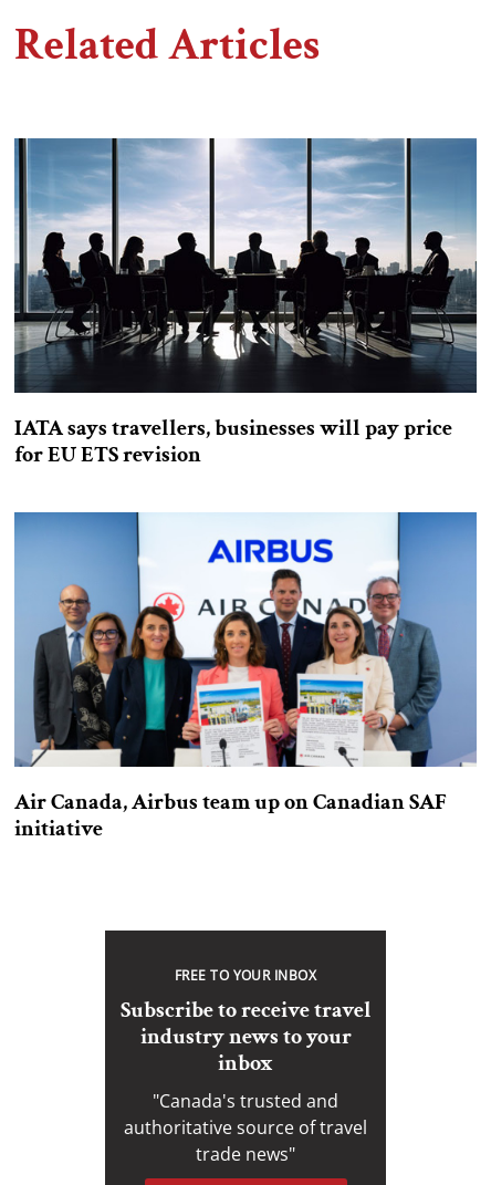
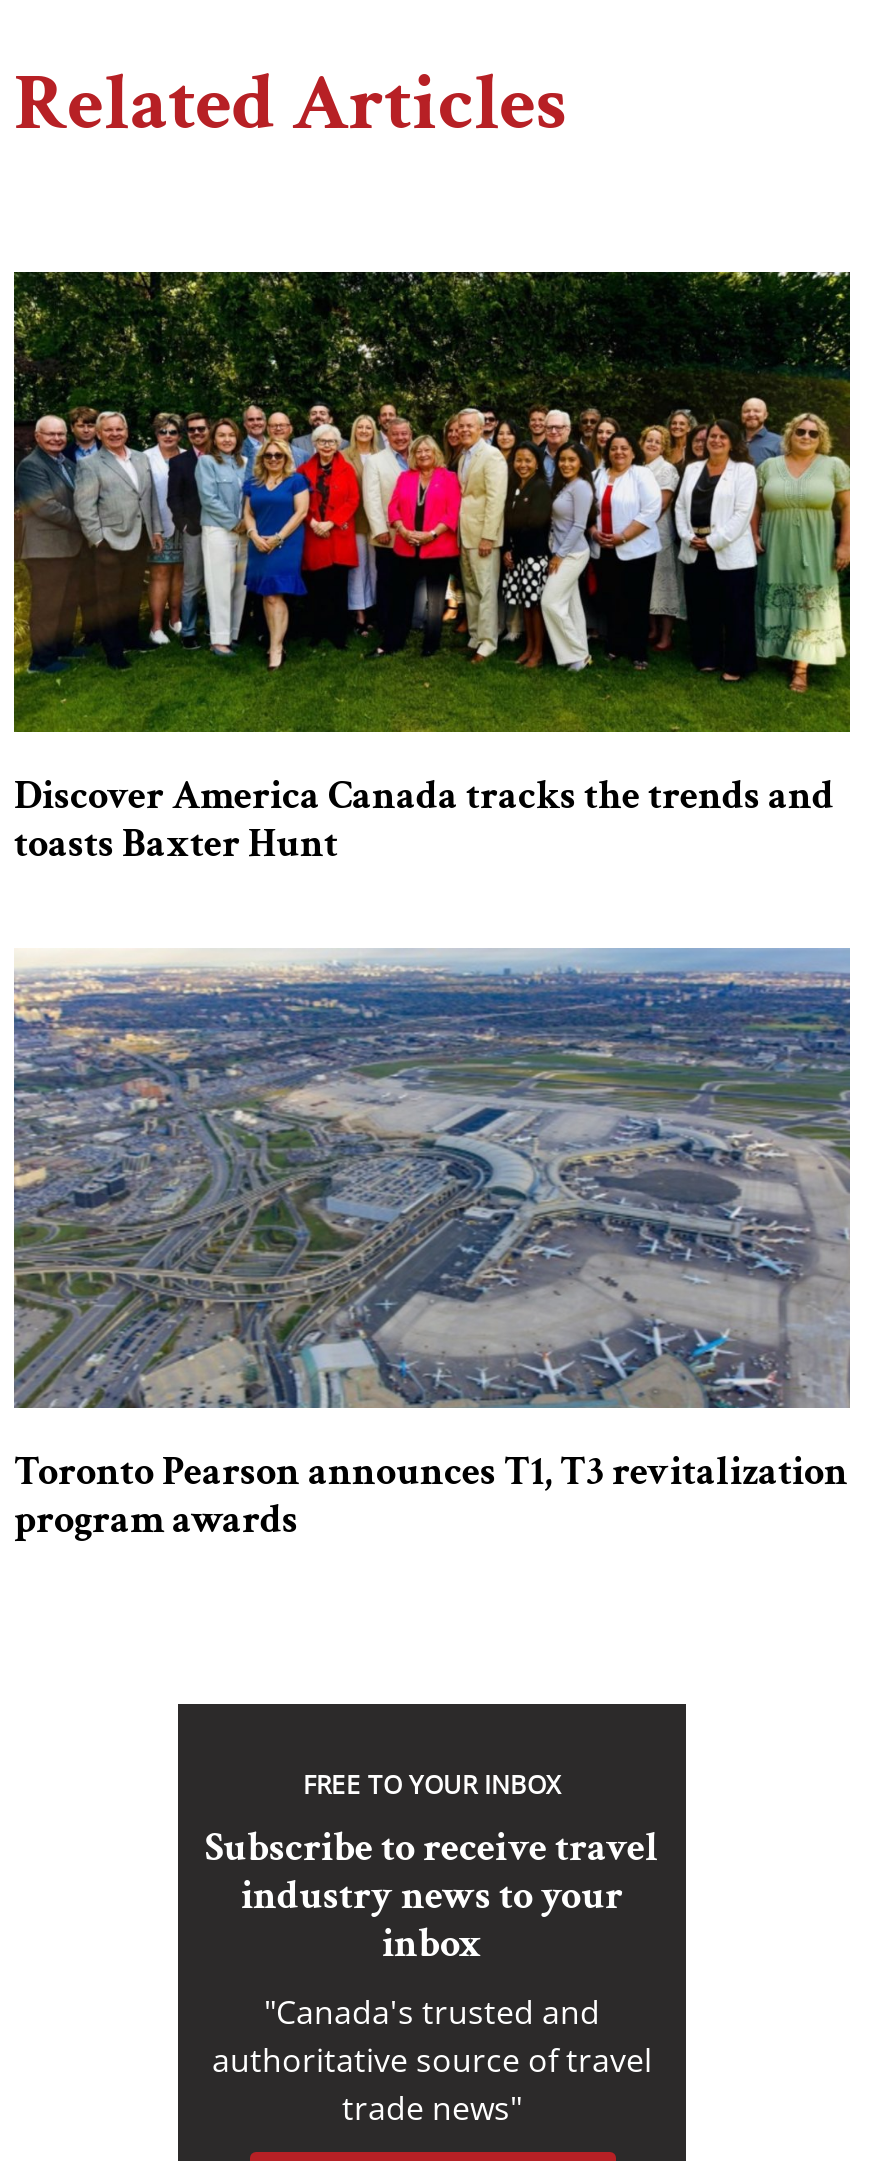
- [image]
- IATA says travellers, businesses will pay price
- for EU ETS revision
+ [image]
+ Discover America Canada tracks the trends and
+ toasts Baxter Hunt

- [image]
- Air Canada, Airbus team up on Canadian SAF
- initiative
+ [image]
+ Toronto Pearson announces T1, T3 revitalization
+ program awards
